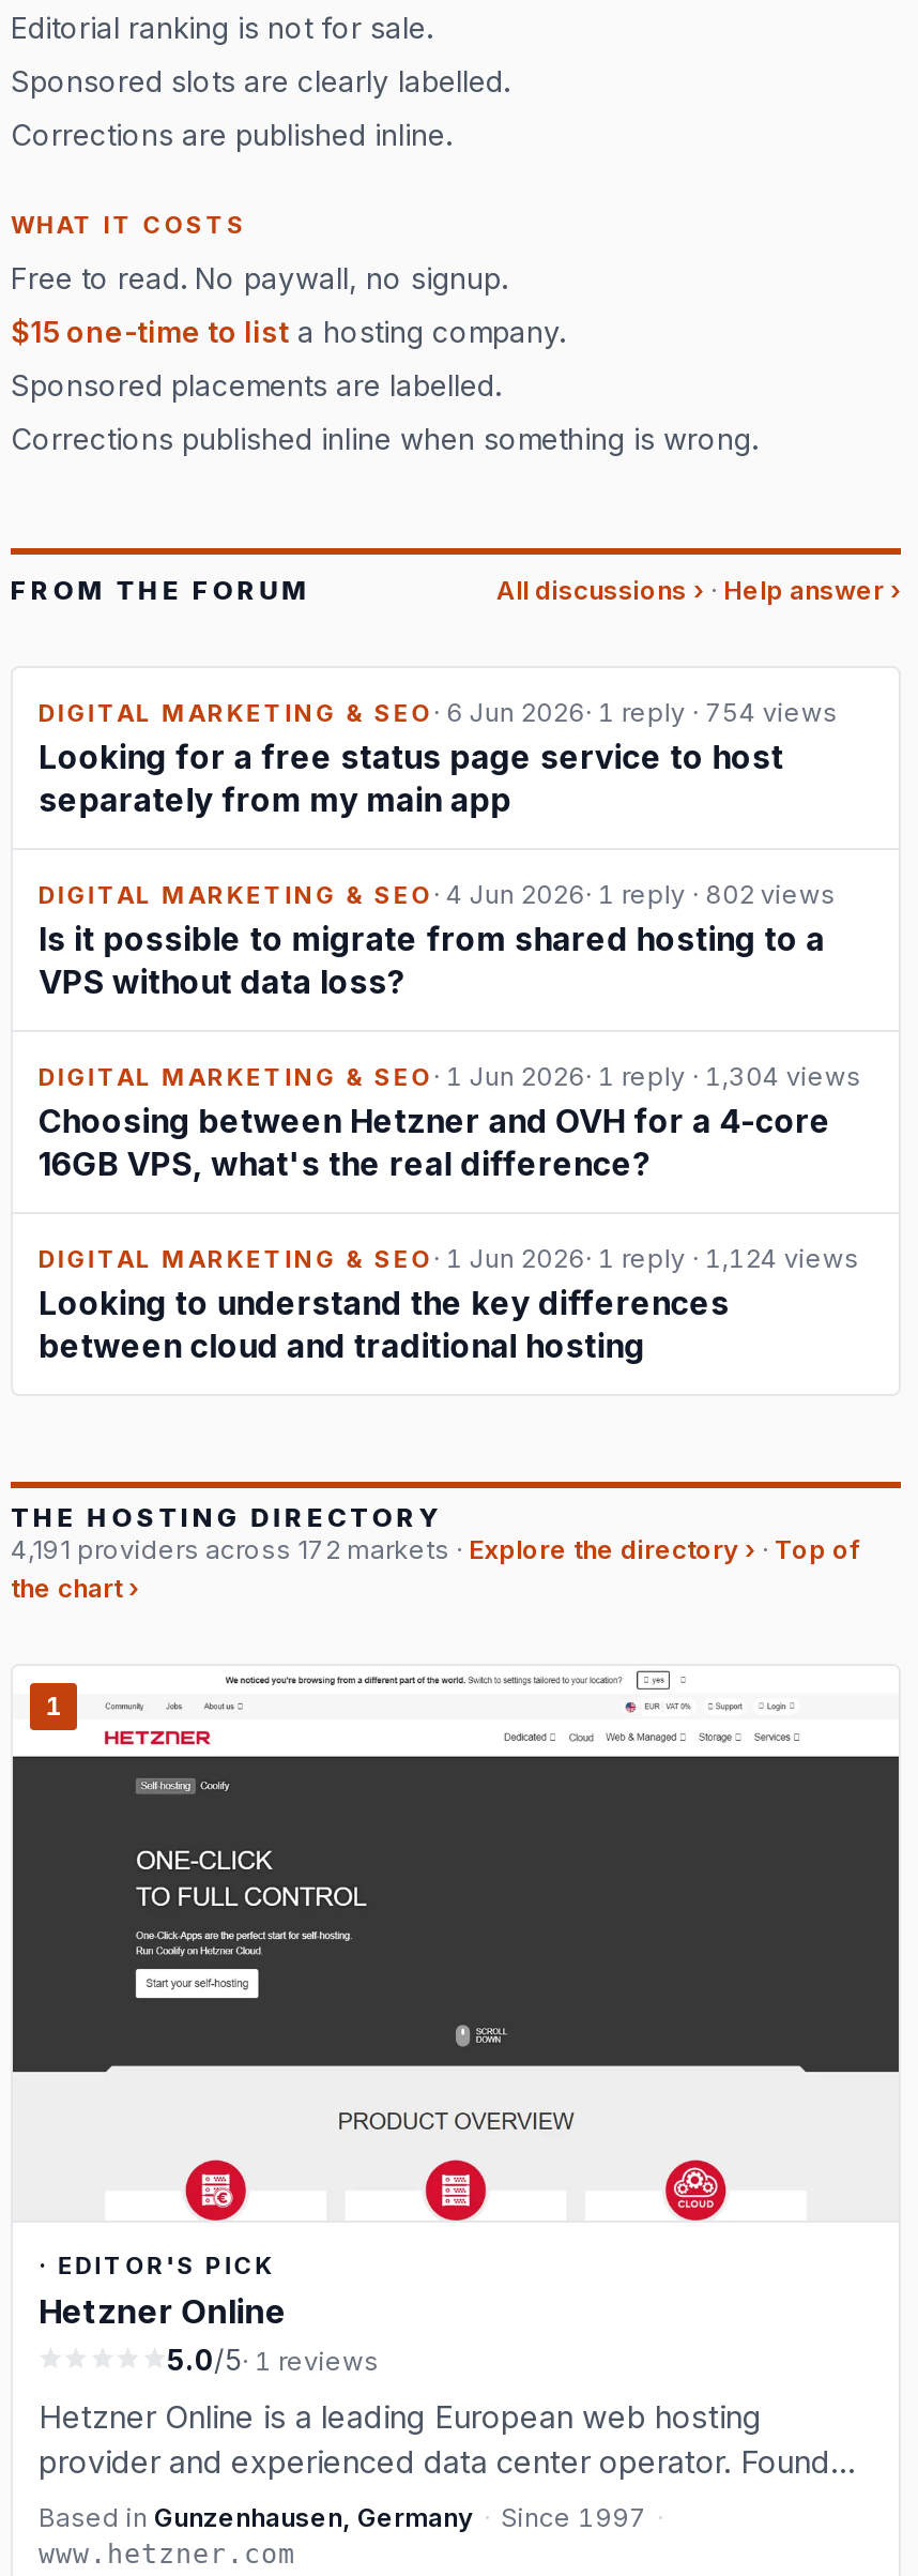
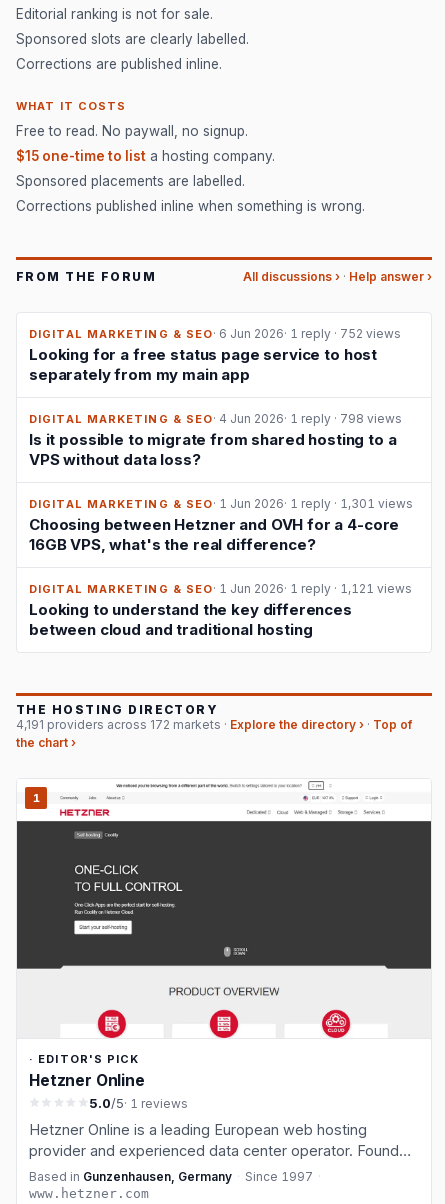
- DIGITAL MARKETING & SEO · 6 Jun 2026 · 1 reply · 754 views
+ DIGITAL MARKETING & SEO · 6 Jun 2026 · 1 reply · 752 views

- DIGITAL MARKETING & SEO · 4 Jun 2026 · 1 reply · 802 views
+ DIGITAL MARKETING & SEO · 4 Jun 2026 · 1 reply · 798 views

- DIGITAL MARKETING & SEO · 1 Jun 2026 · 1 reply · 1,304 views
+ DIGITAL MARKETING & SEO · 1 Jun 2026 · 1 reply · 1,301 views

- DIGITAL MARKETING & SEO · 1 Jun 2026 · 1 reply · 1,124 views
+ DIGITAL MARKETING & SEO · 1 Jun 2026 · 1 reply · 1,121 views
